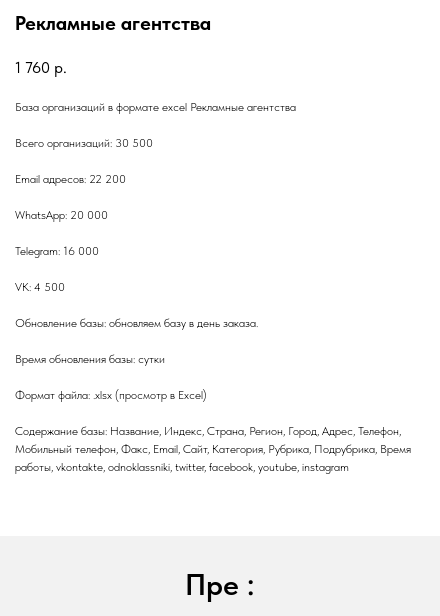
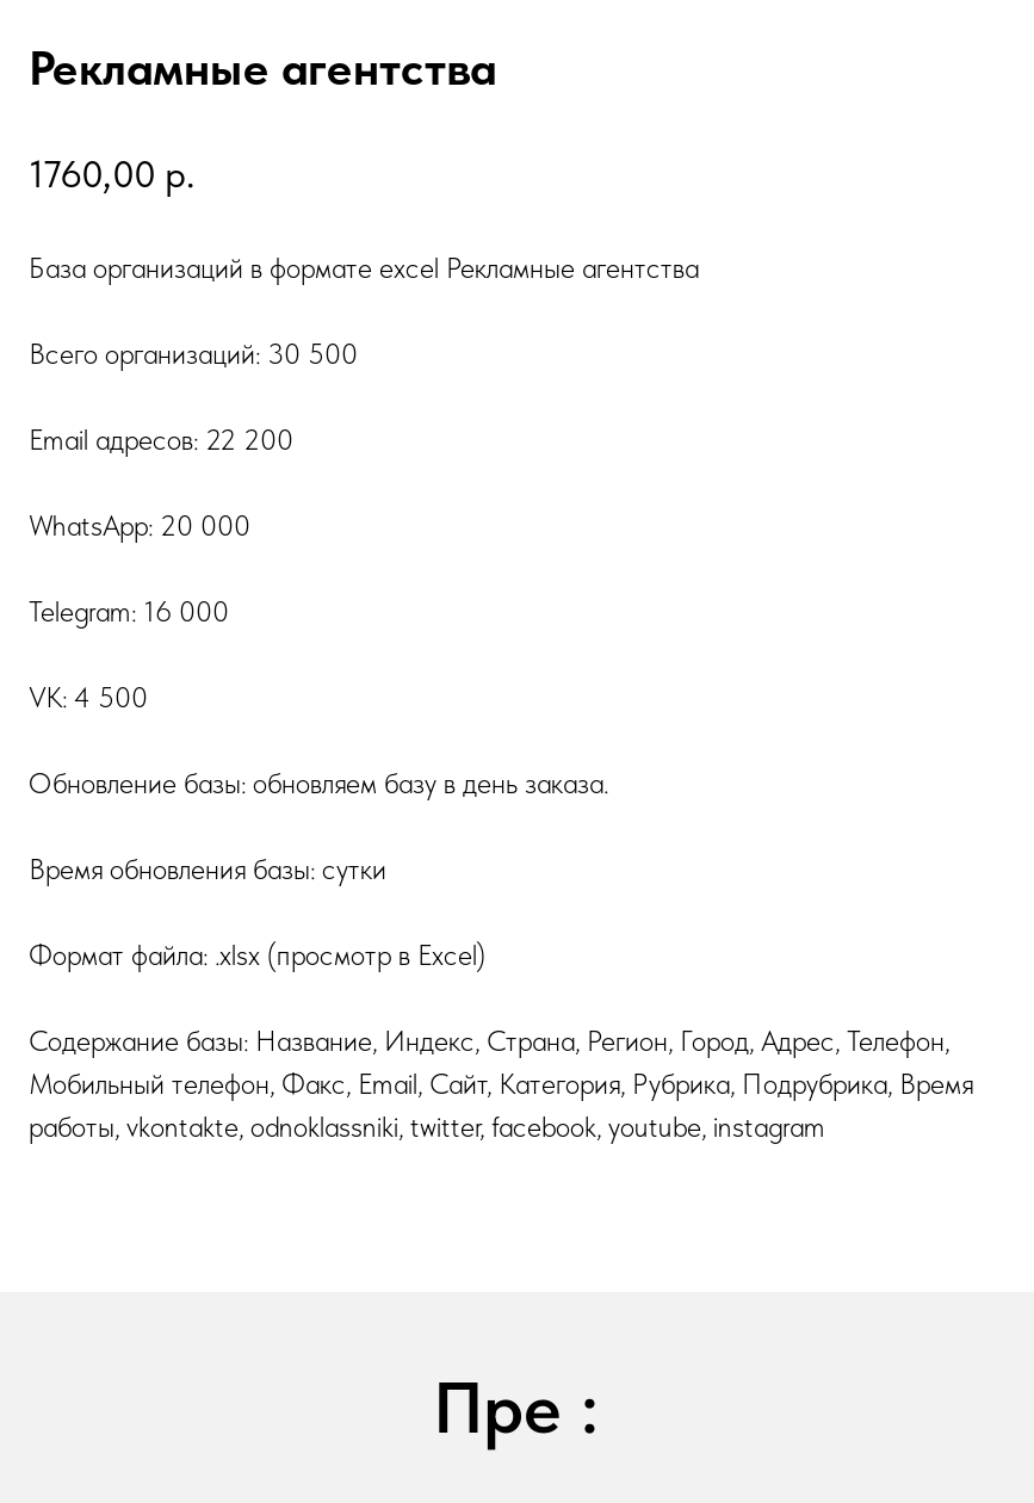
- 1 760 р.
+ 1760,00 р.
